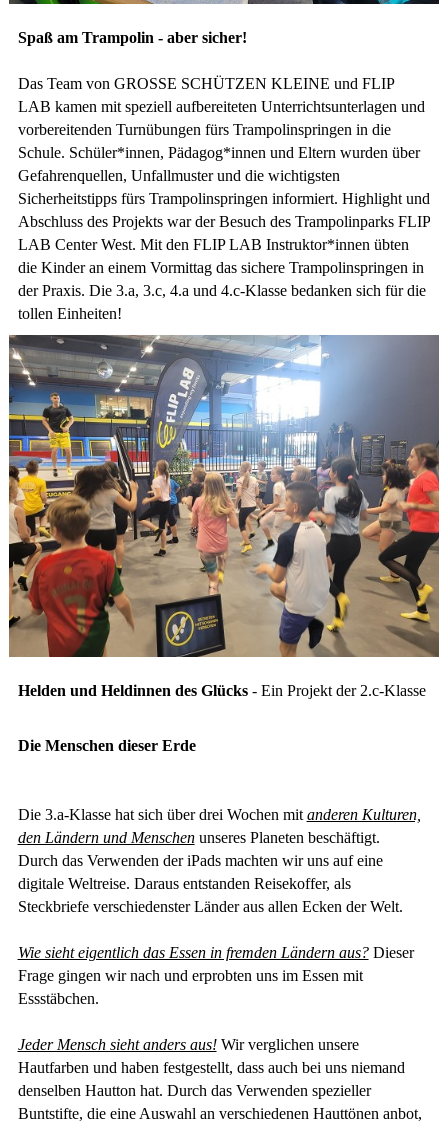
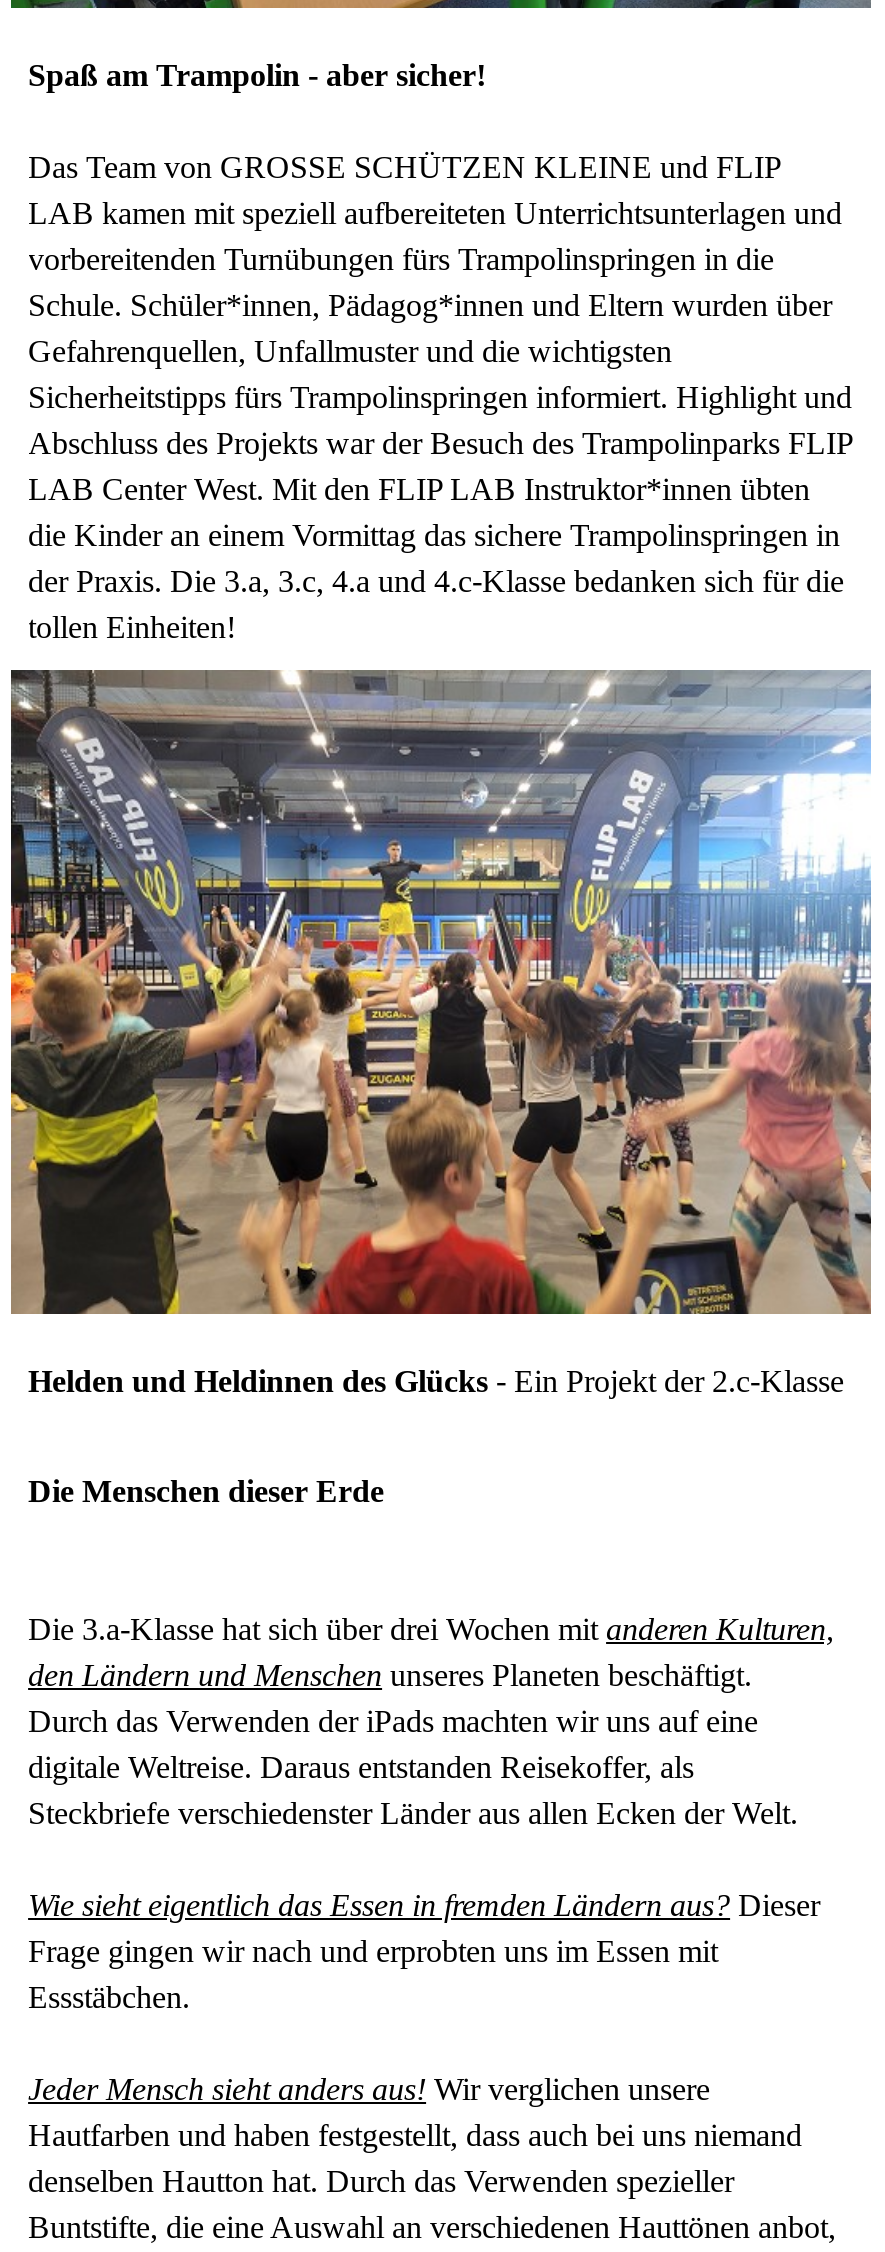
- [image]
+ [image]
